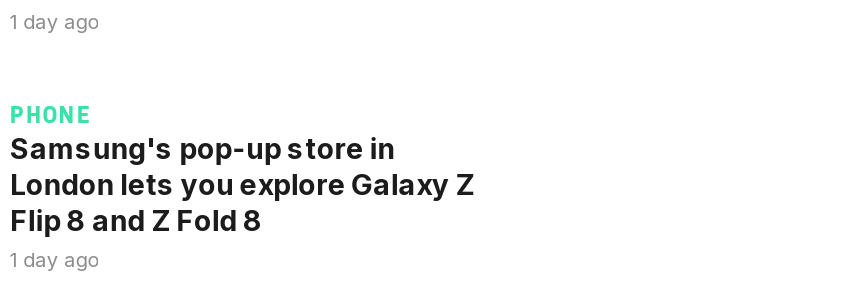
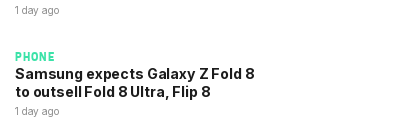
- Samsung's pop-up store in
- London lets you explore Galaxy Z
- Flip 8 and Z Fold 8
+ Samsung expects Galaxy Z Fold 8
+ to outsell Fold 8 Ultra, Flip 8
